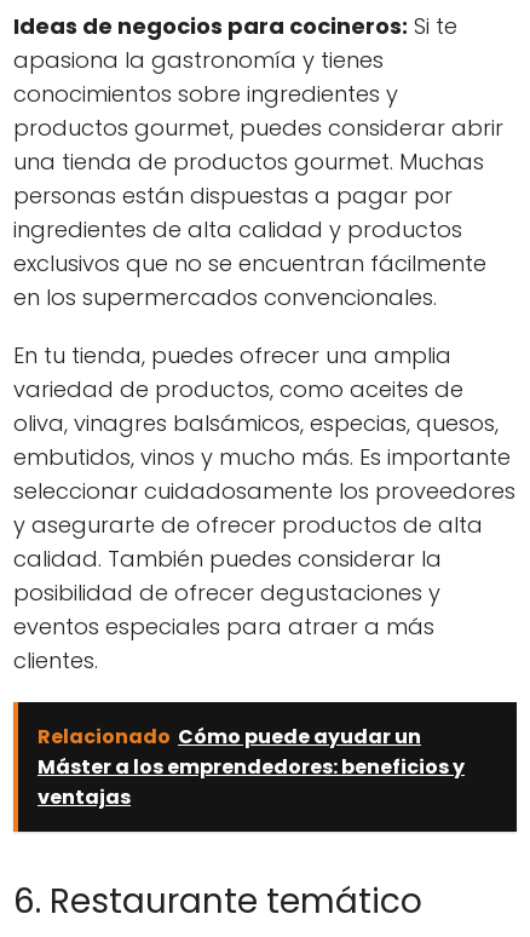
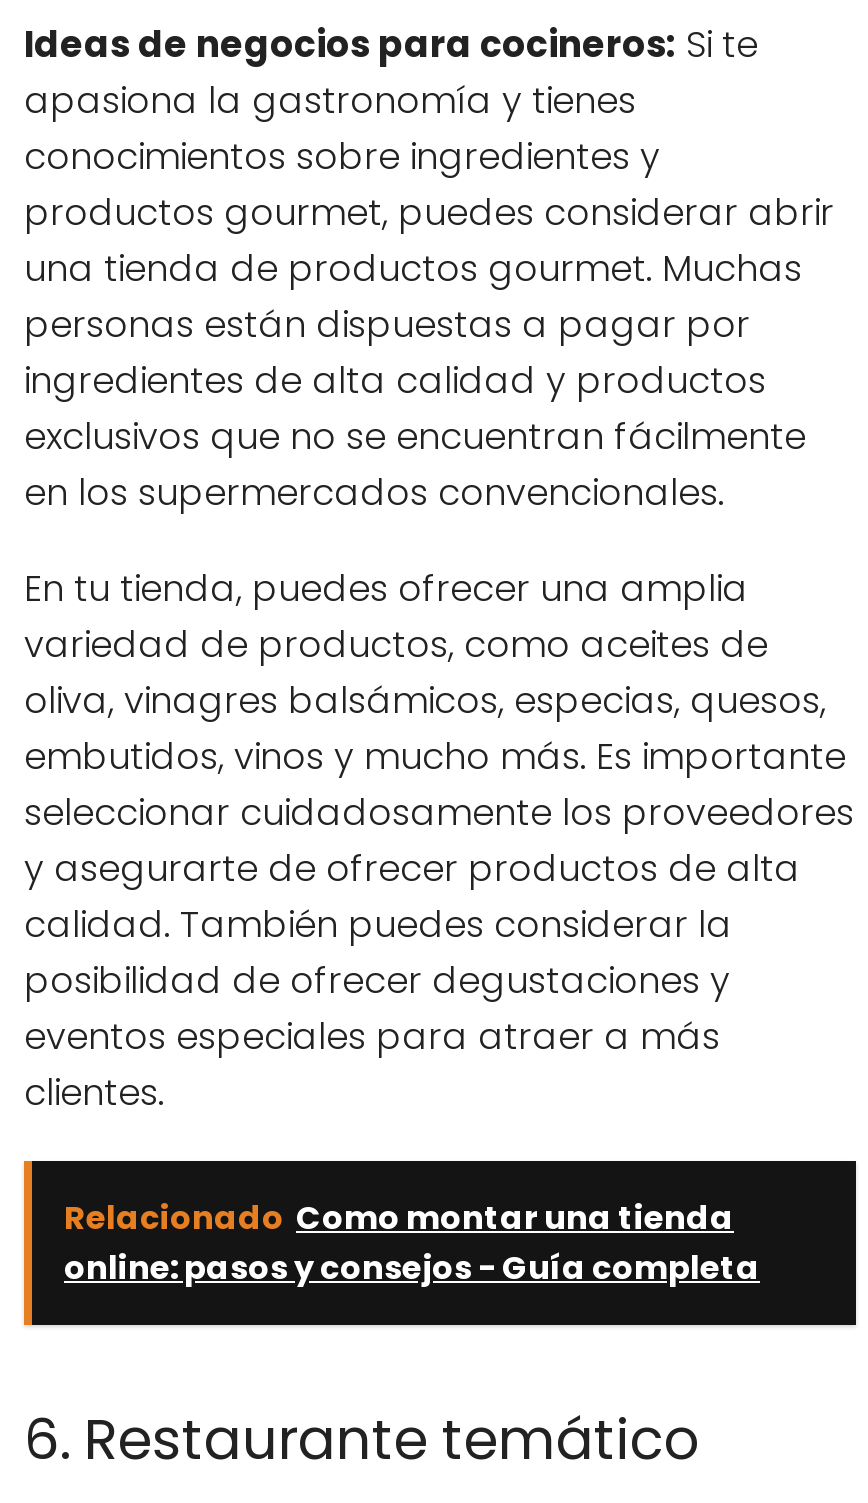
- Relacionado Cómo puede ayudar un
- Máster a los emprendedores: beneficios y
- ventajas
+ Relacionado Como montar una tienda
+ online: pasos y consejos - Guía completa
